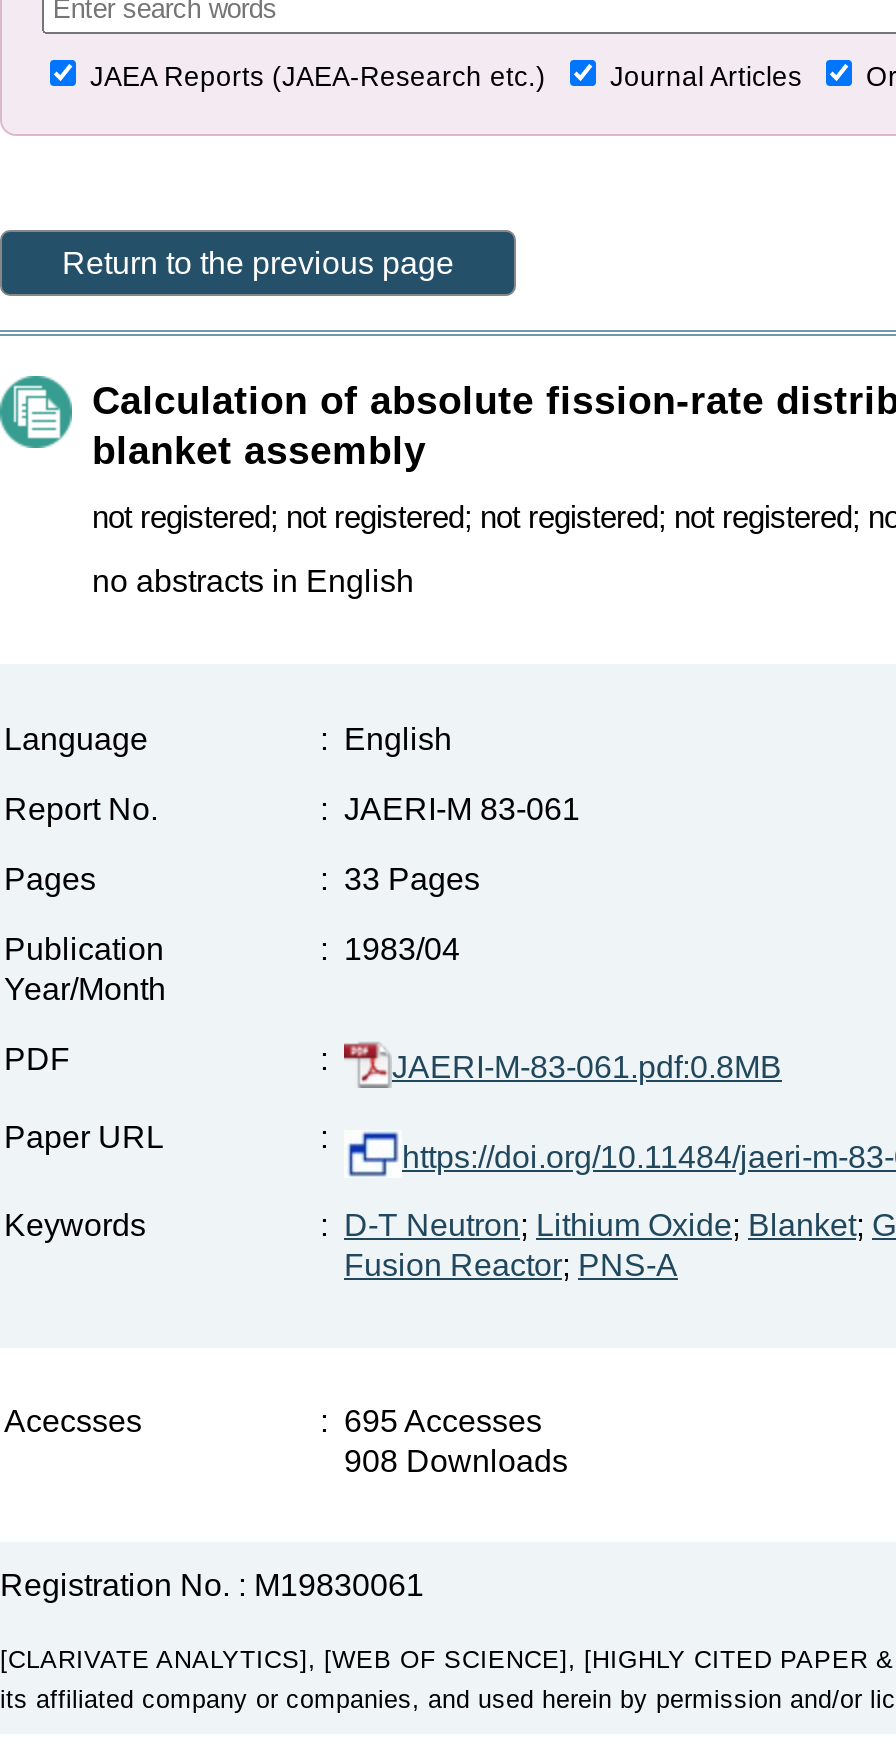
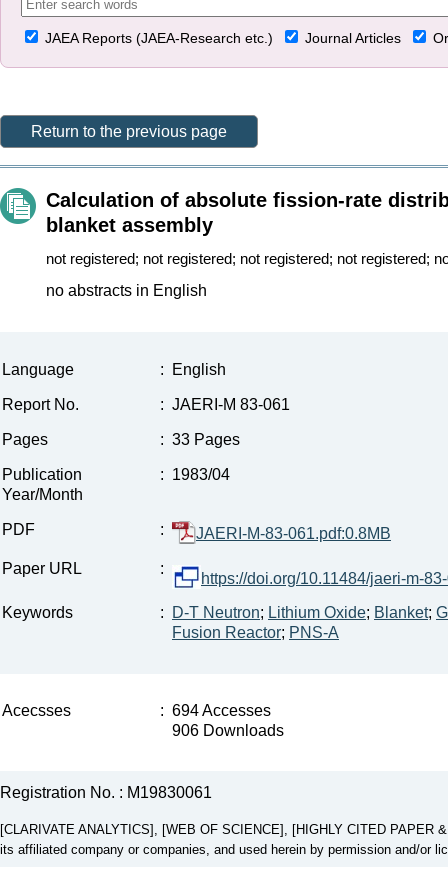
- : 695 Accesses
+ : 694 Accesses

- 908 Downloads
+ 906 Downloads
